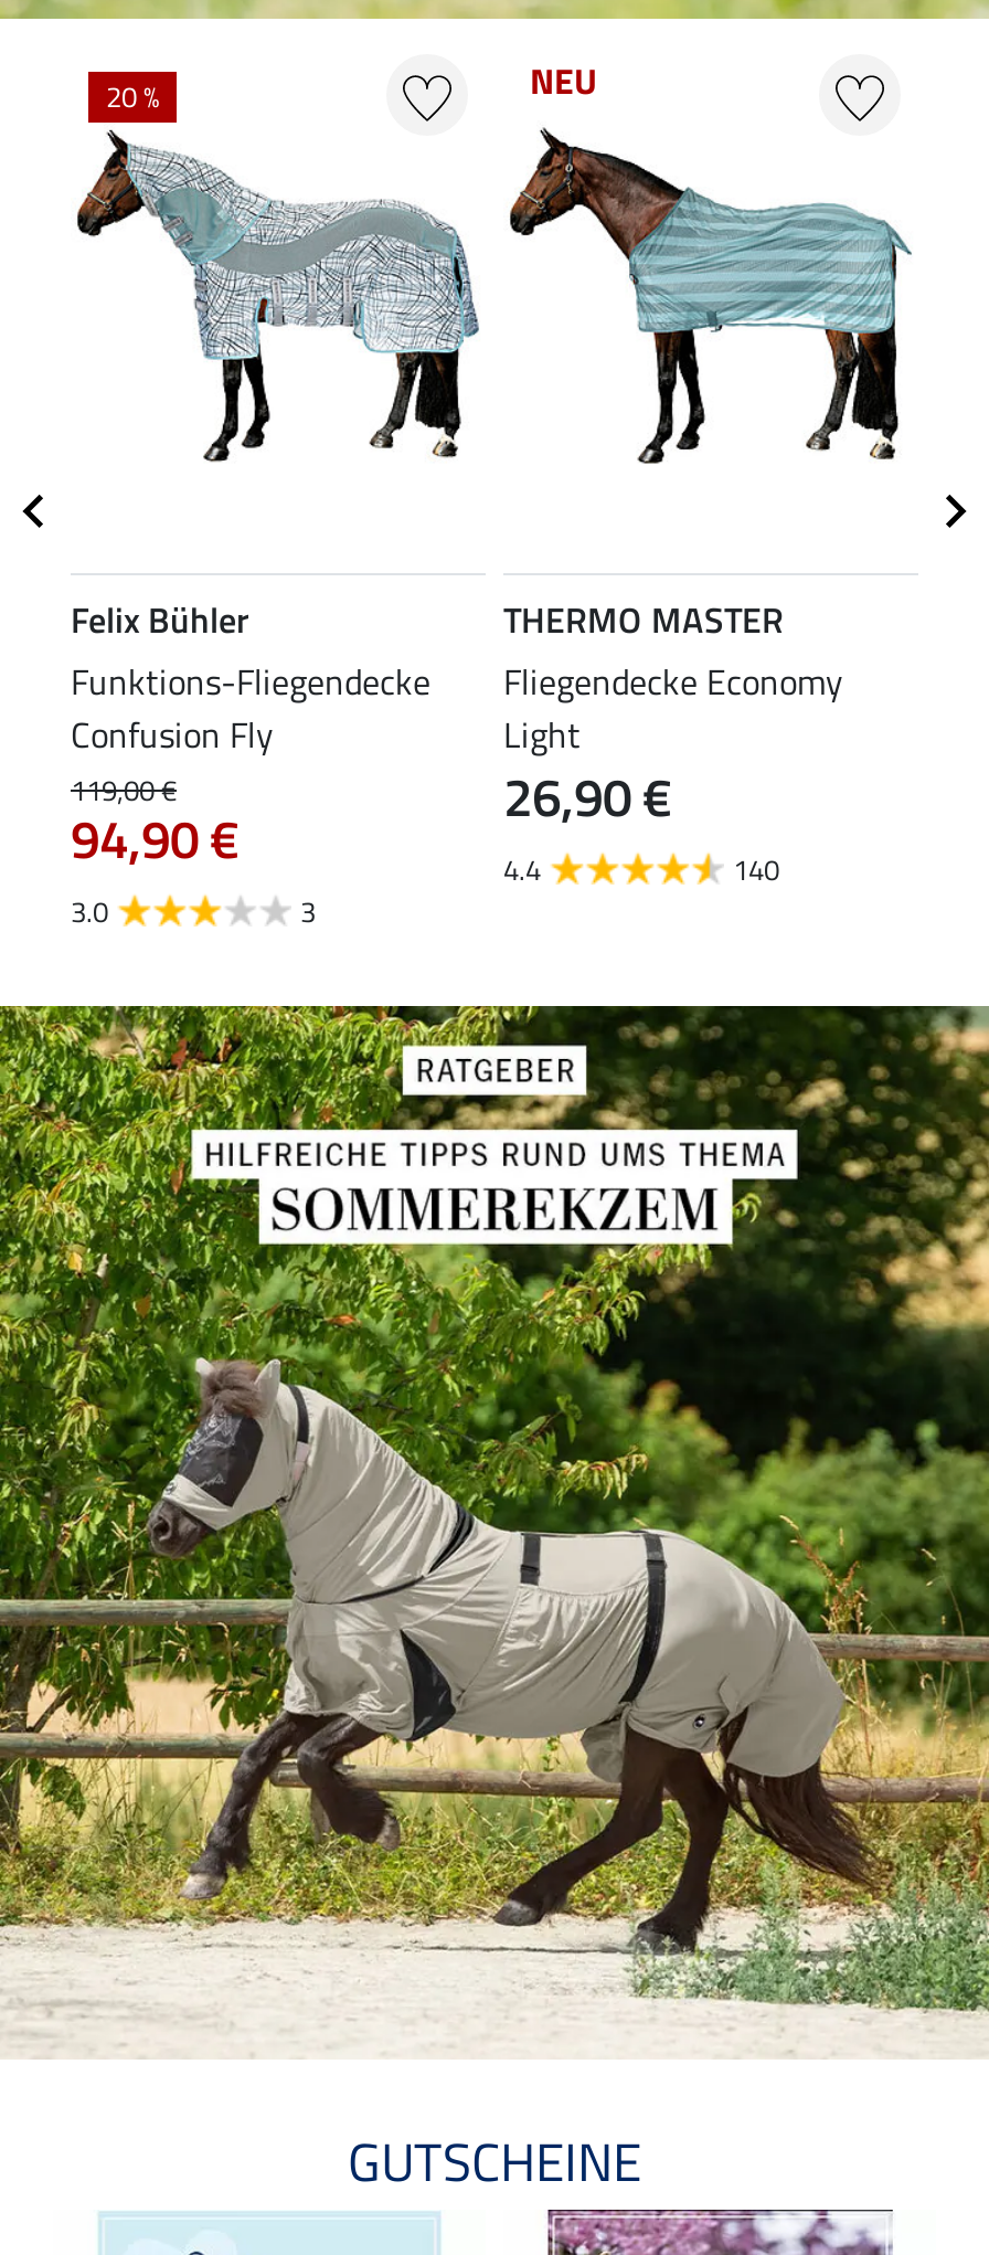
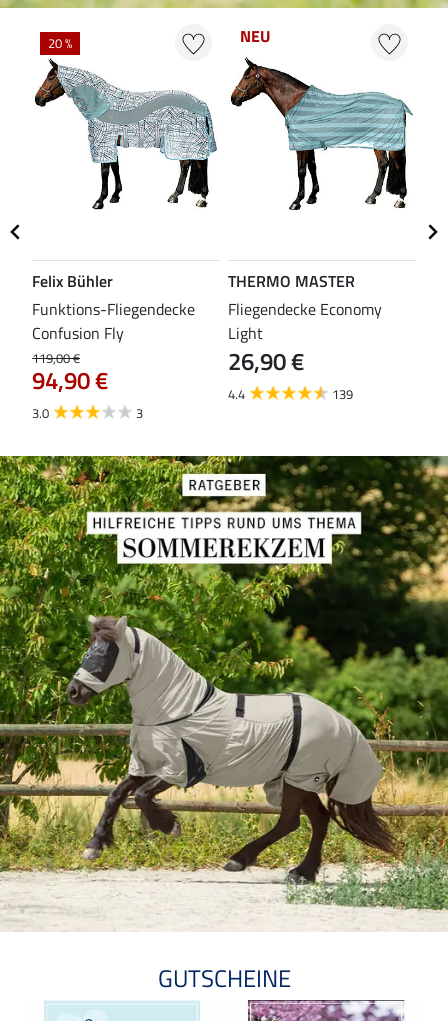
- 140
+ 139
